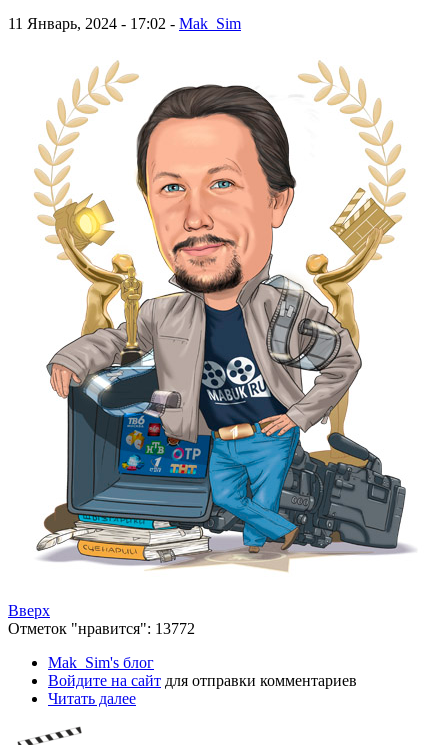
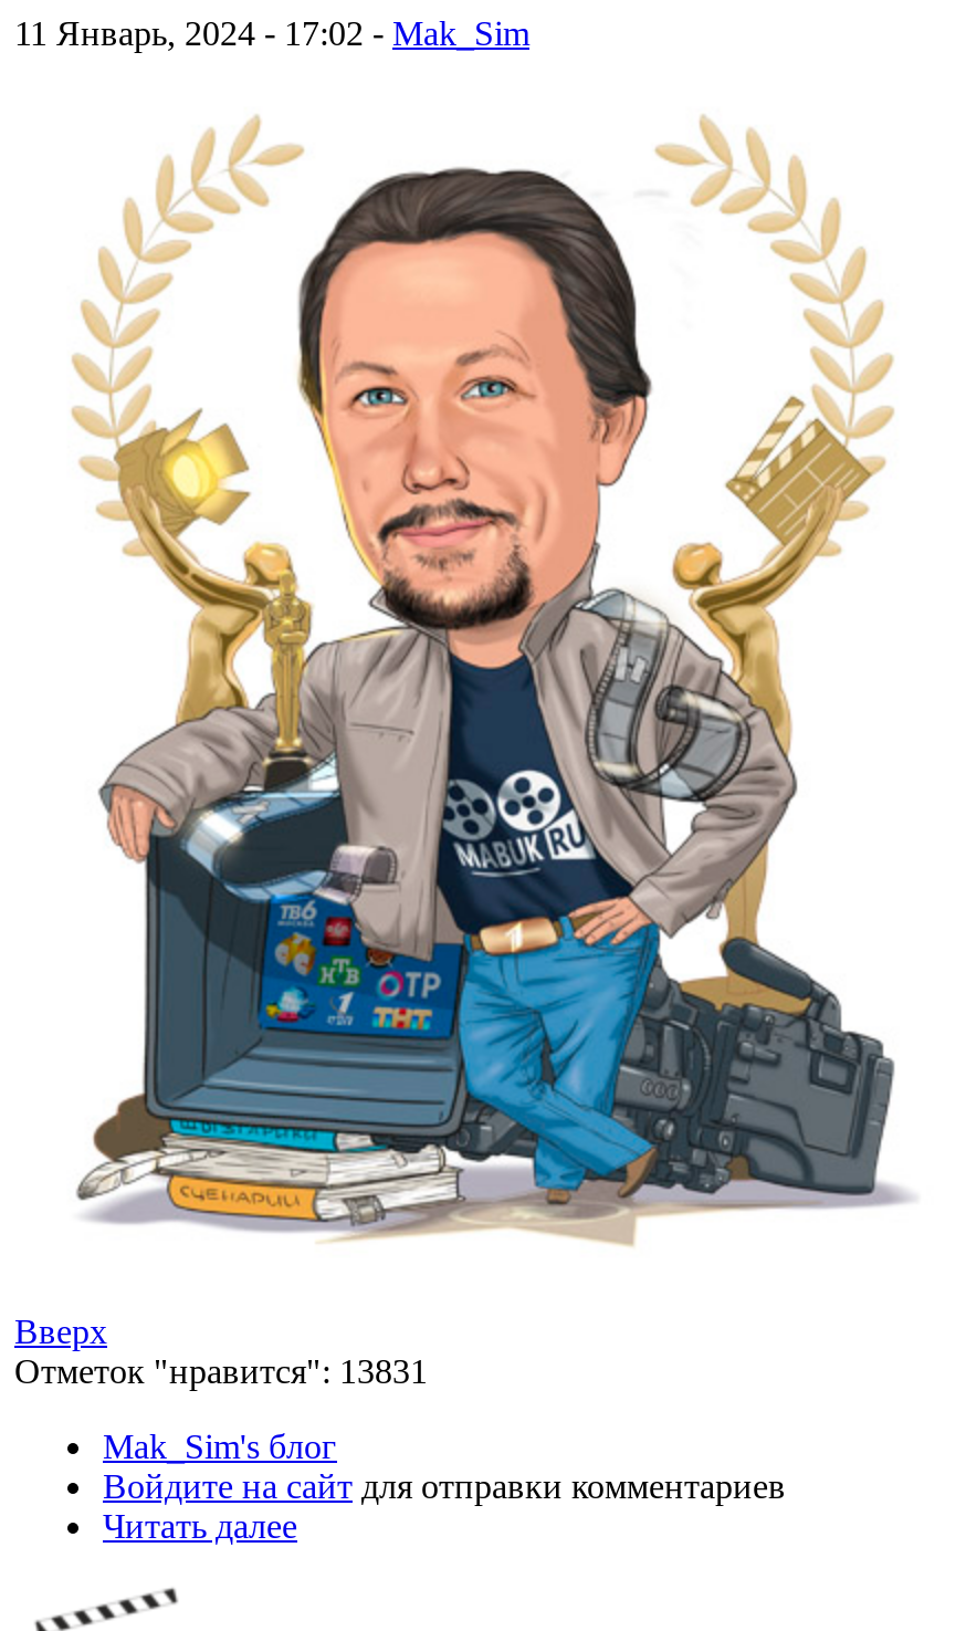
- Отметок "нравится": 13772
+ Отметок "нравится": 13831
